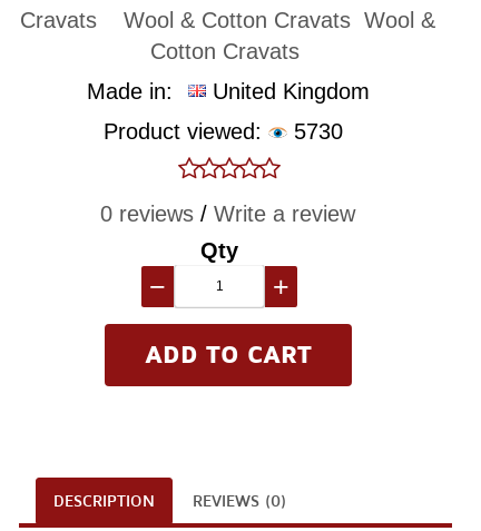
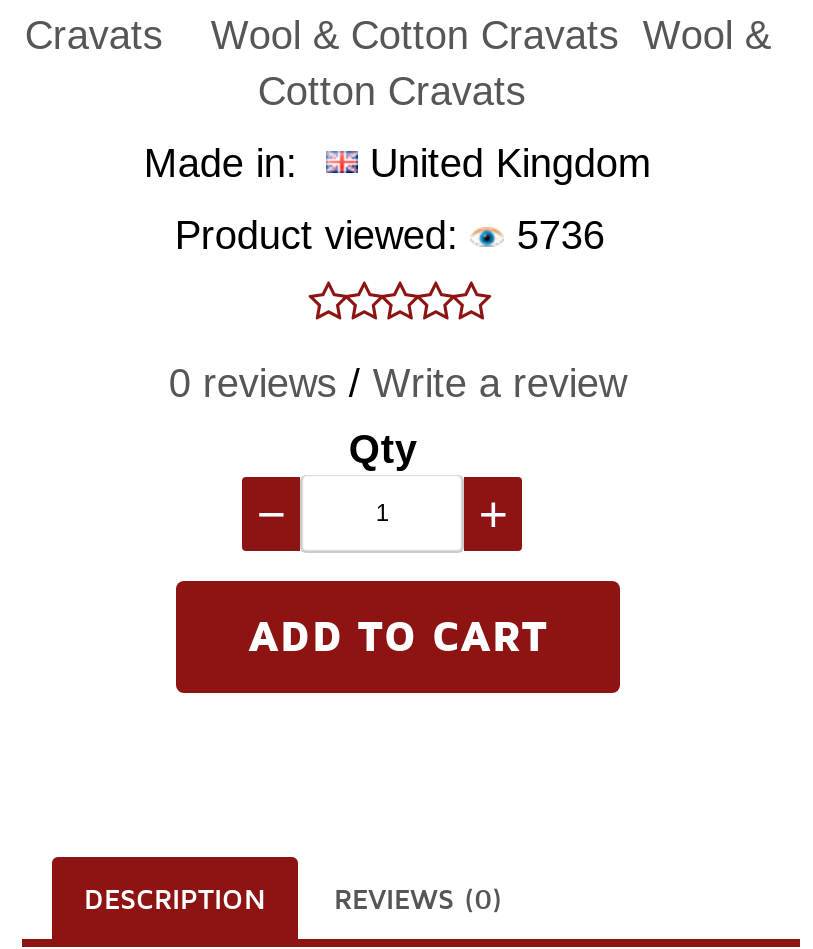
- Product viewed: 5730
+ Product viewed: 5736
